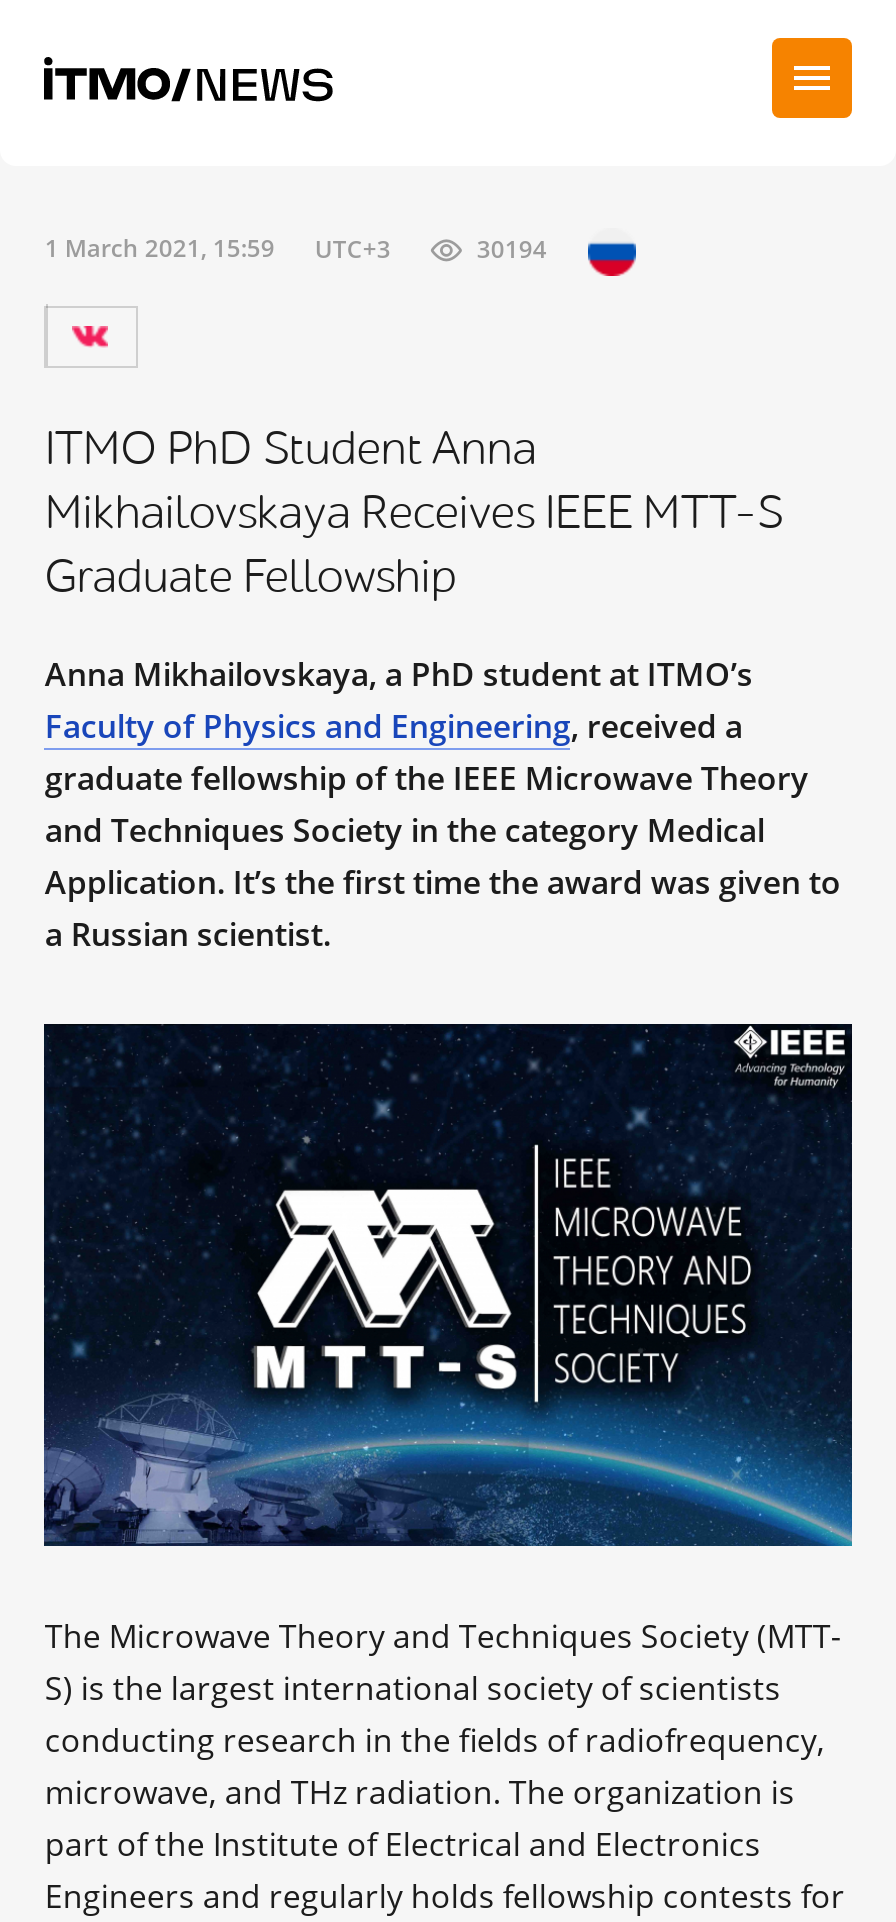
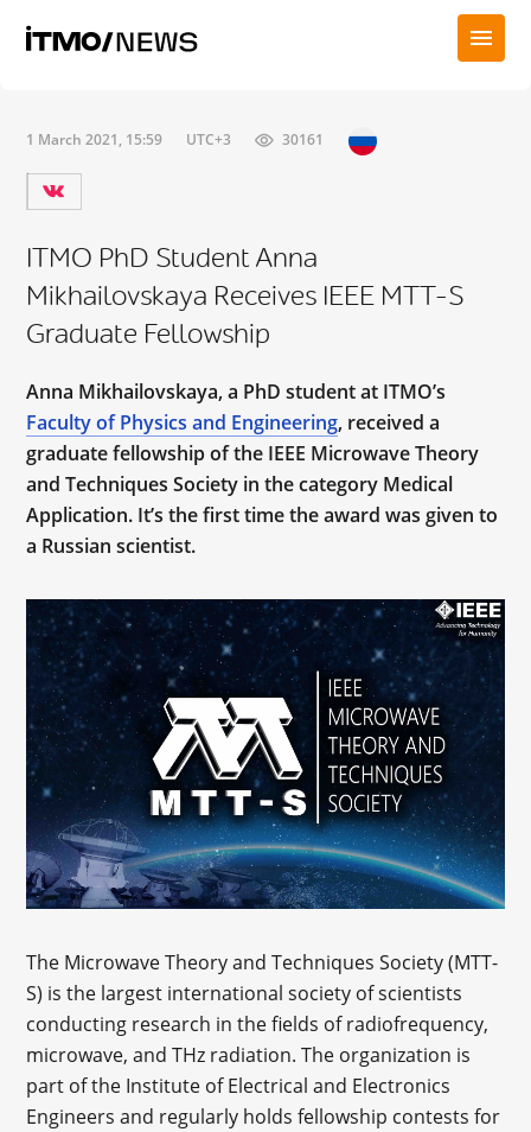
- 30194
+ 30161
